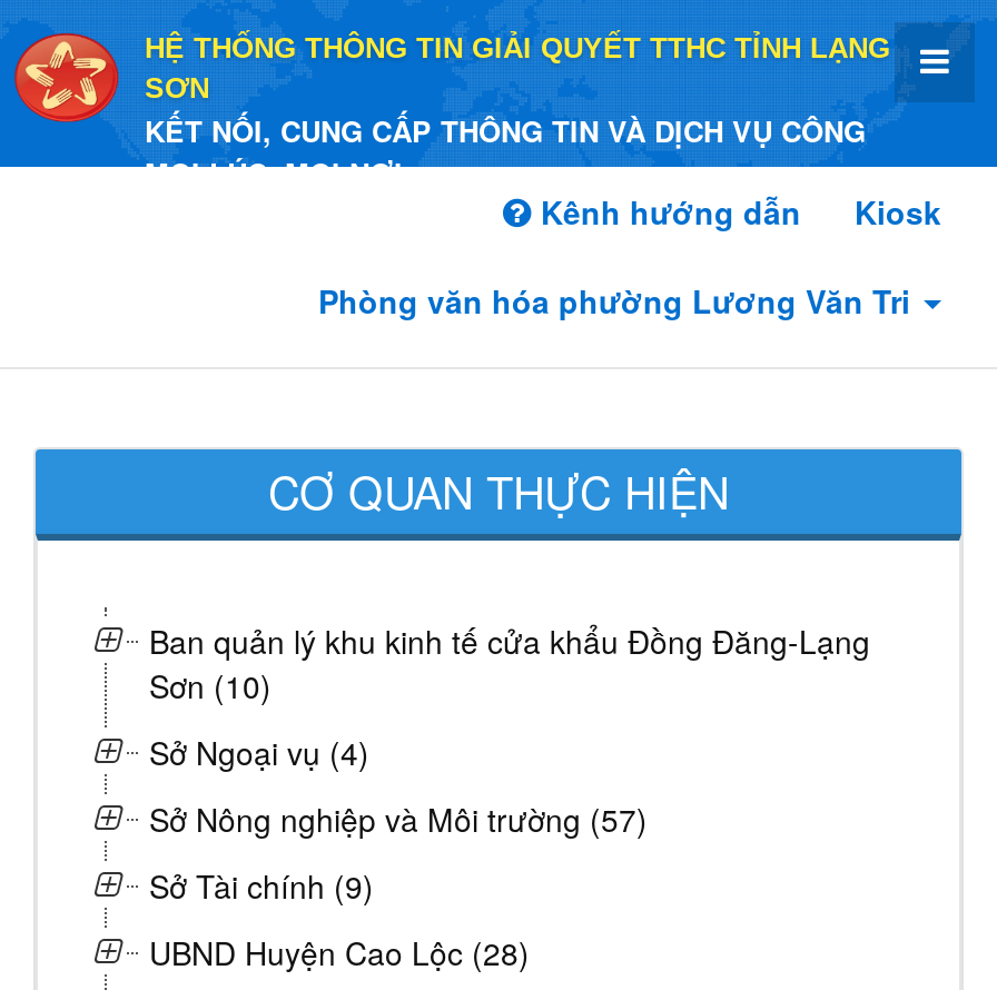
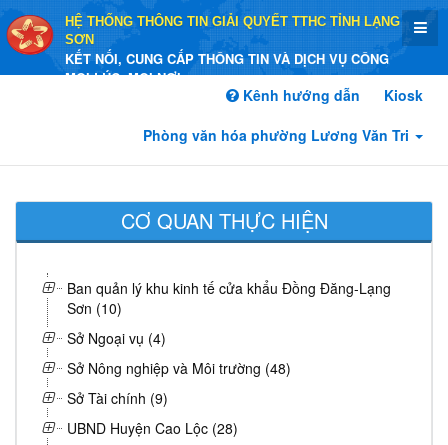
- Sở Nông nghiệp và Môi trường (57)
+ Sở Nông nghiệp và Môi trường (48)
